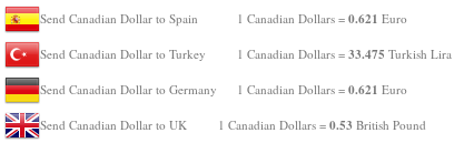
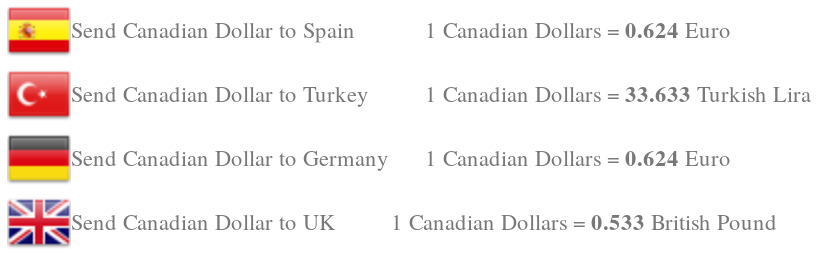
- 1 Canadian Dollars = 0.621 Euro
+ 1 Canadian Dollars = 0.624 Euro

- 1 Canadian Dollars = 33.475 Turkish Lira
+ 1 Canadian Dollars = 33.633 Turkish Lira

- 1 Canadian Dollars = 0.621 Euro
+ 1 Canadian Dollars = 0.624 Euro

- 1 Canadian Dollars = 0.53 British Pound
+ 1 Canadian Dollars = 0.533 British Pound
